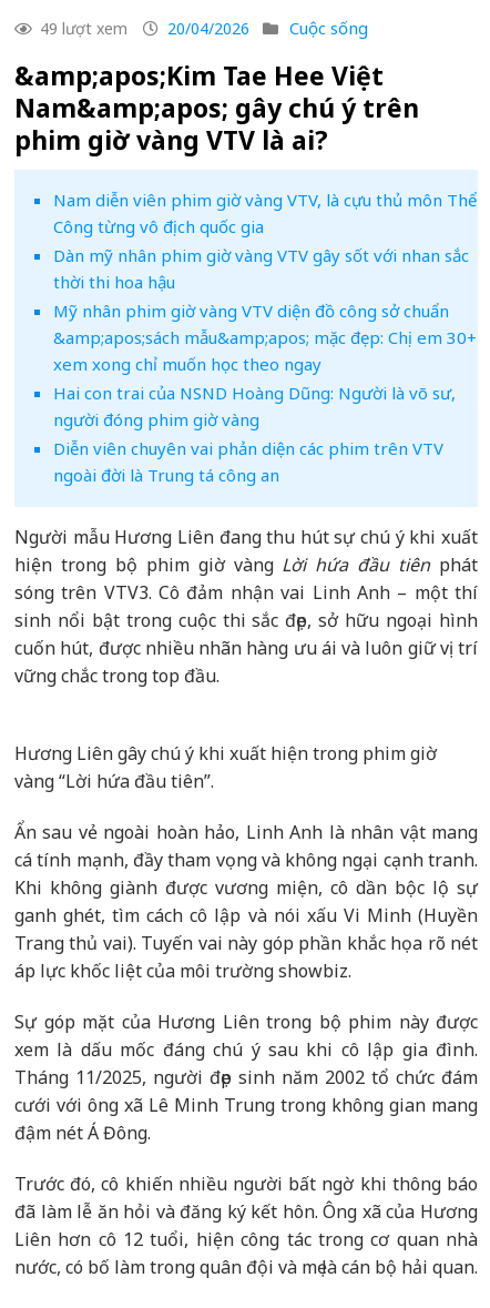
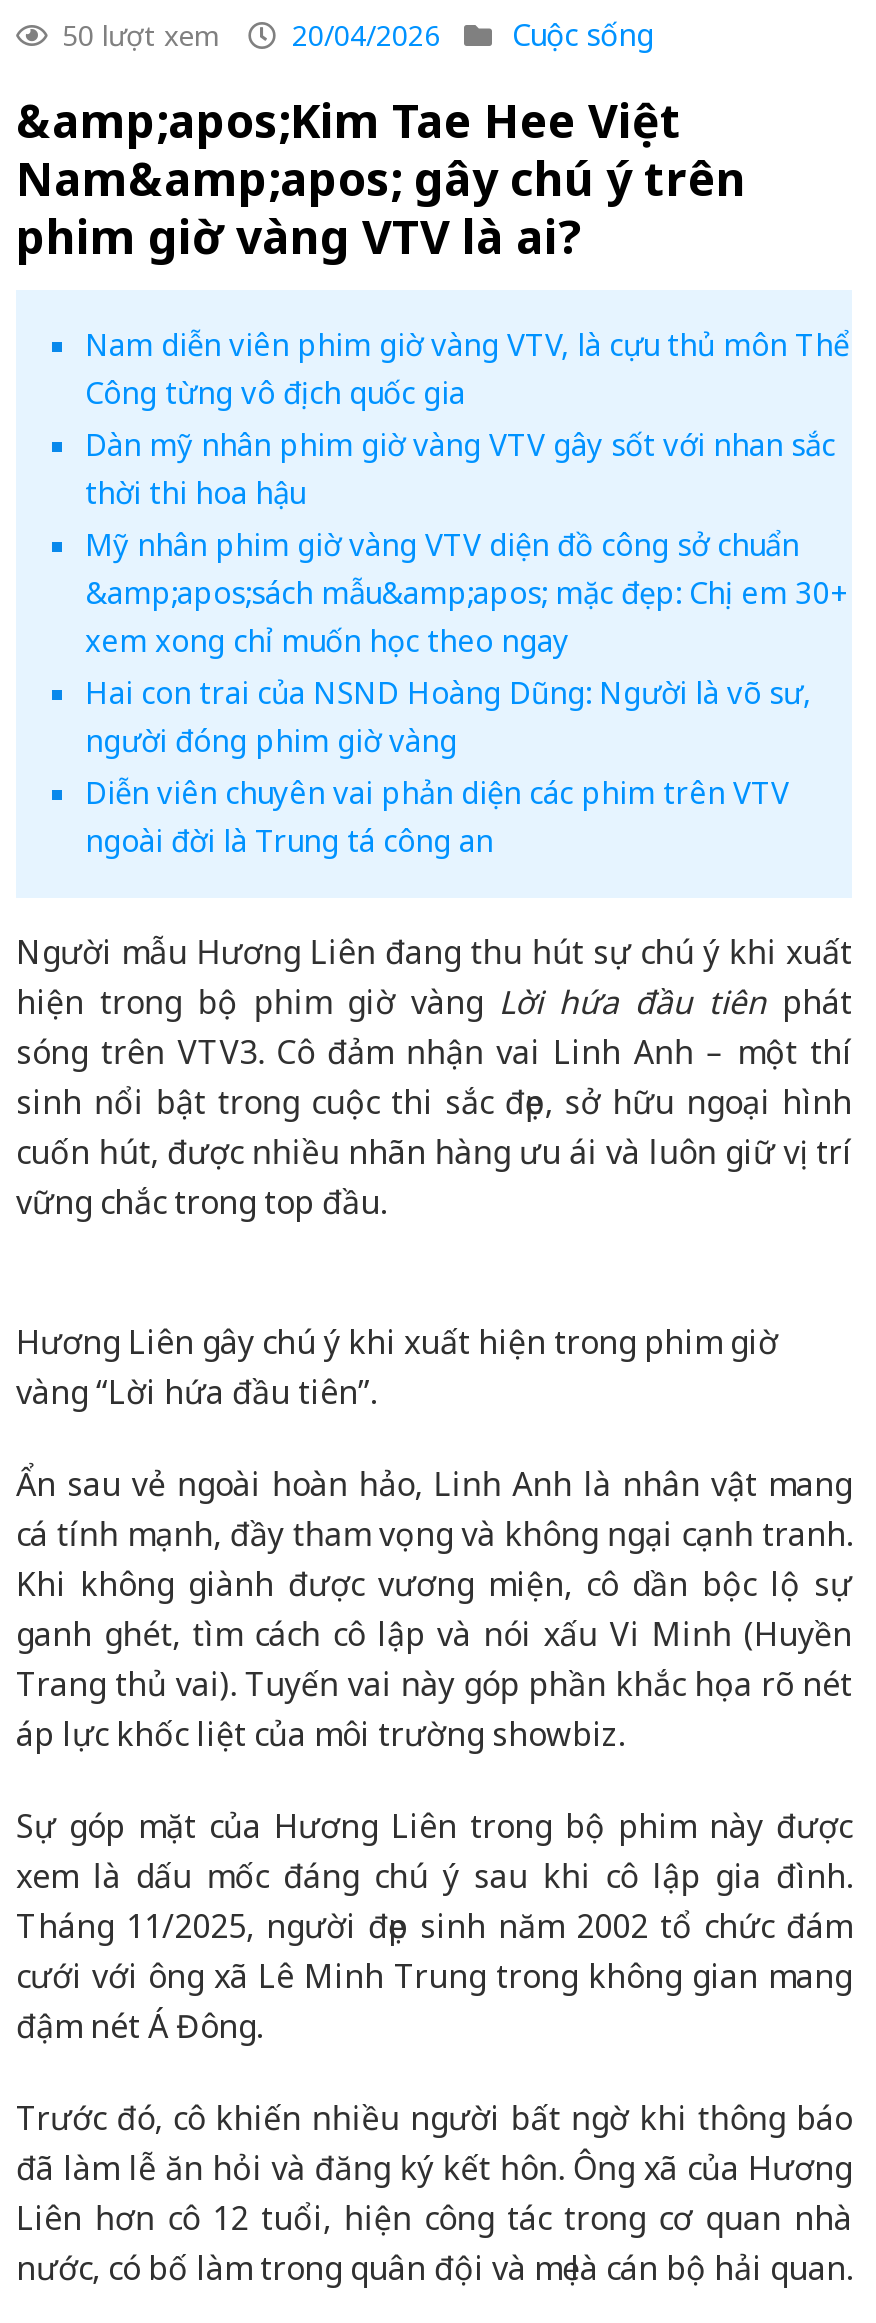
- 49 lượt xem 20/04/2026 Cuộc sống
+ 50 lượt xem 20/04/2026 Cuộc sống
